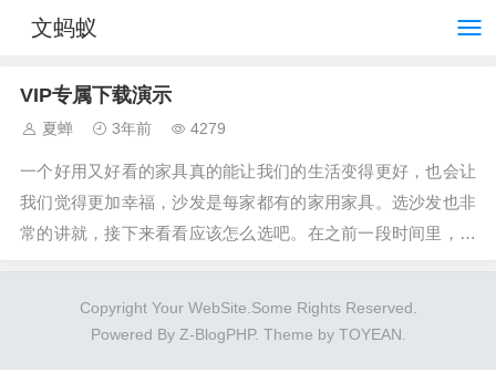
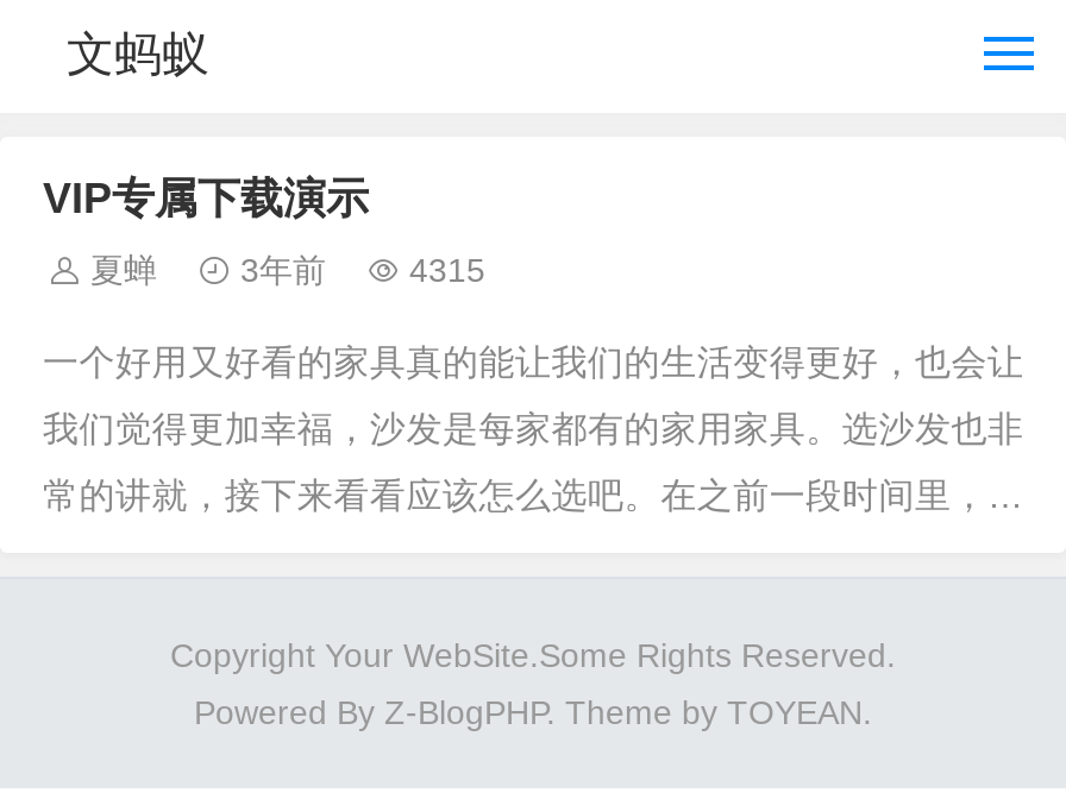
- 4279
+ 4315
